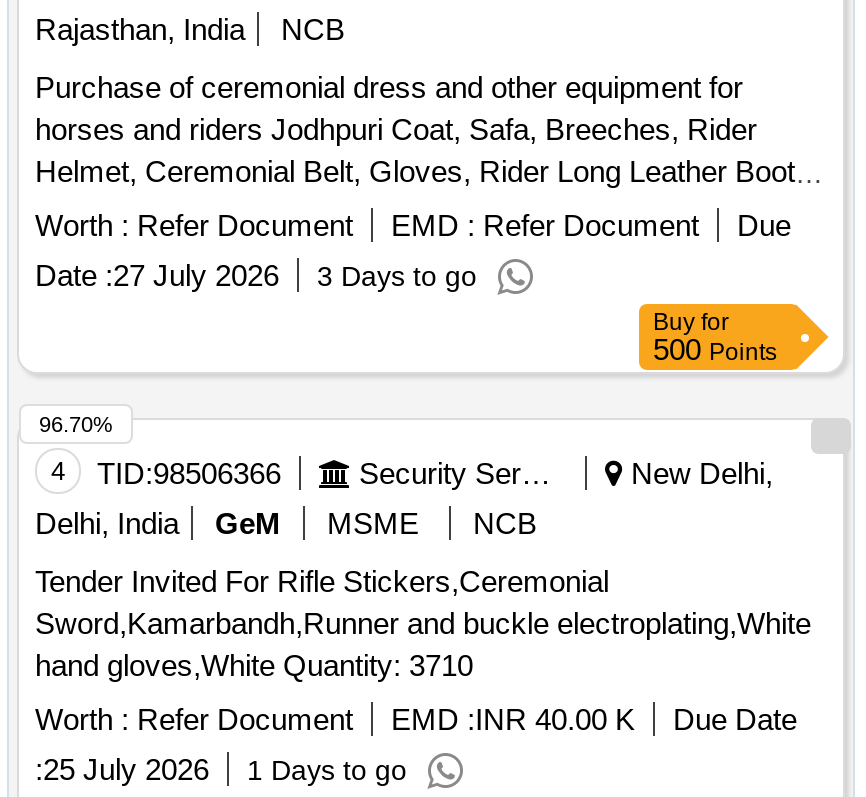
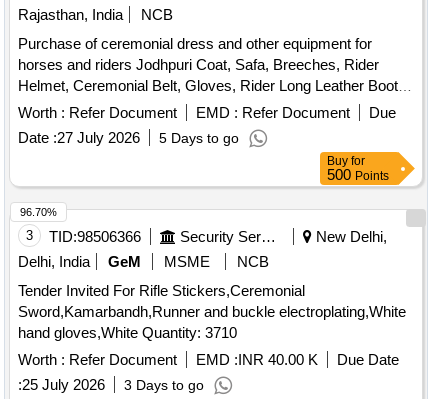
- Date : 27 July 2026 3 Days to go
+ Date : 27 July 2026 5 Days to go

- 4 TID:98506366
+ 3 TID:98506366

- :25 July 2026 1 Days to go
+ :25 July 2026 3 Days to go
